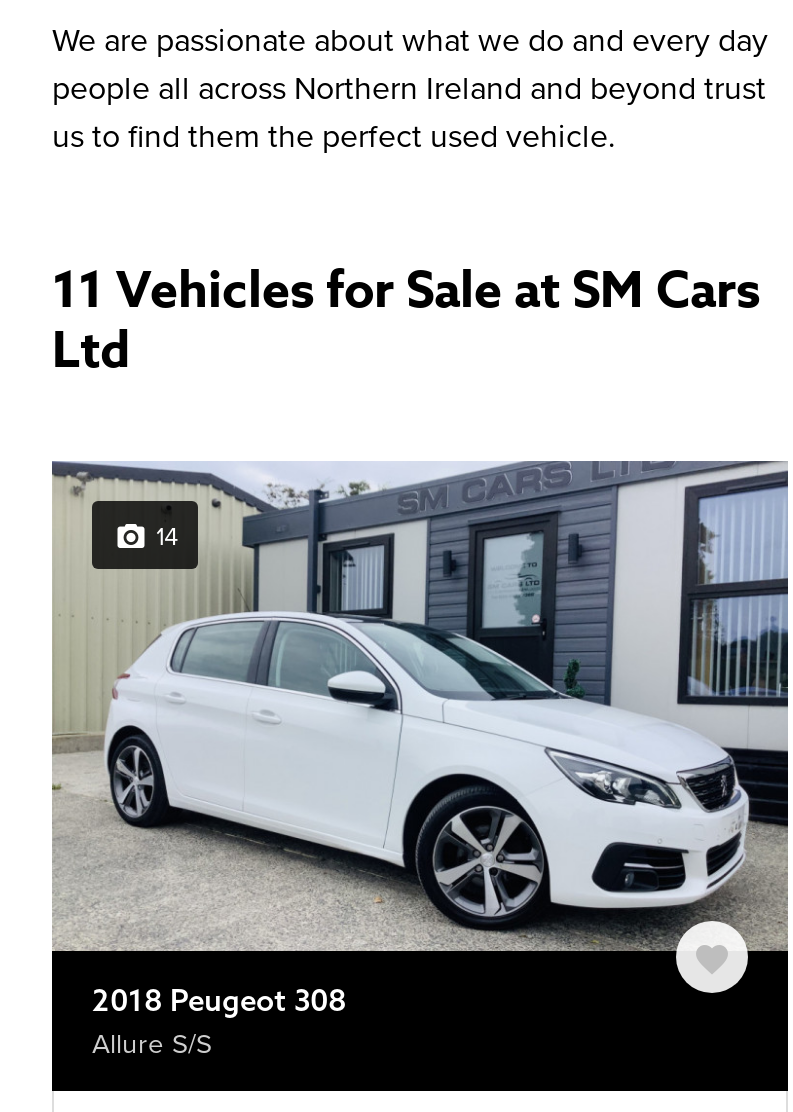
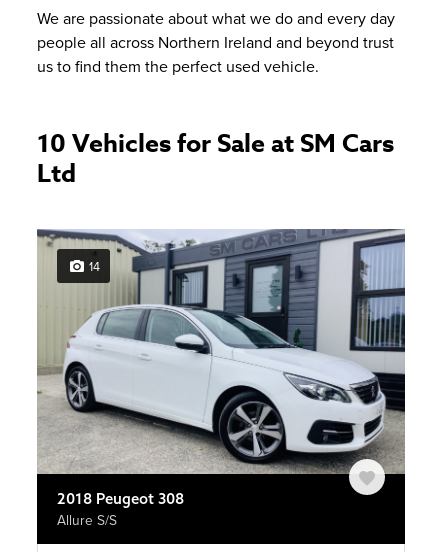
- 11 Vehicles for Sale at SM Cars
+ 10 Vehicles for Sale at SM Cars
